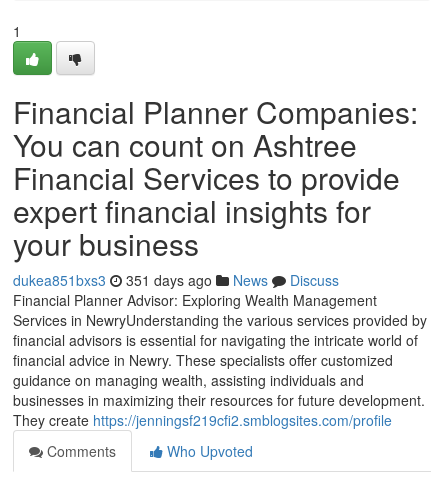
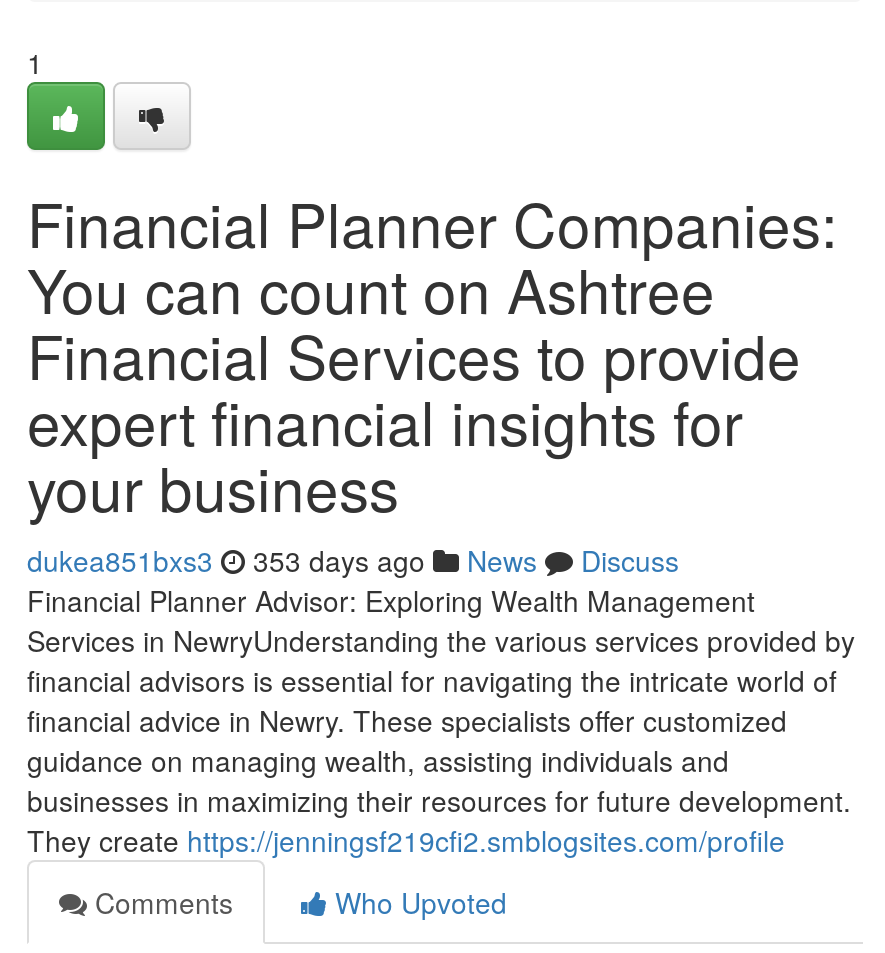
- dukea851bxs3 351 days ago News Discuss
+ dukea851bxs3 353 days ago News Discuss
